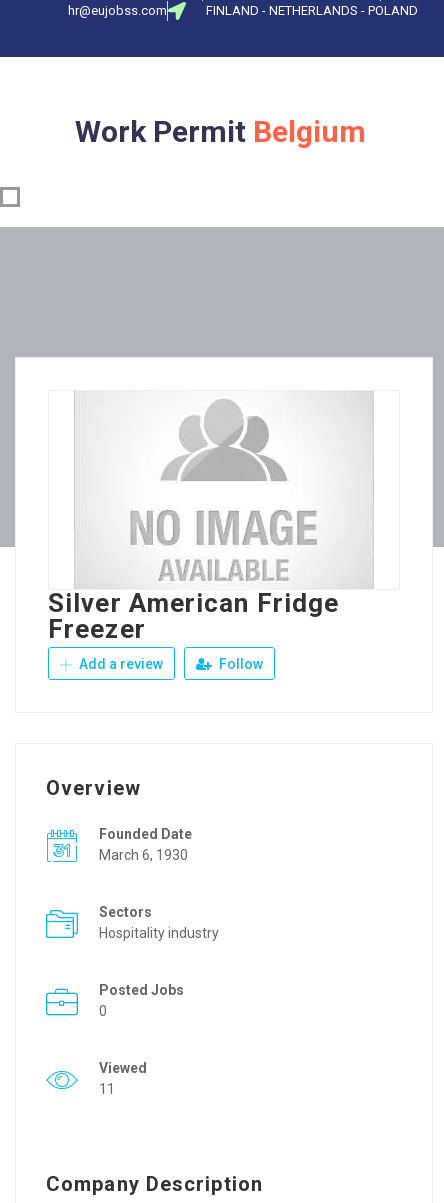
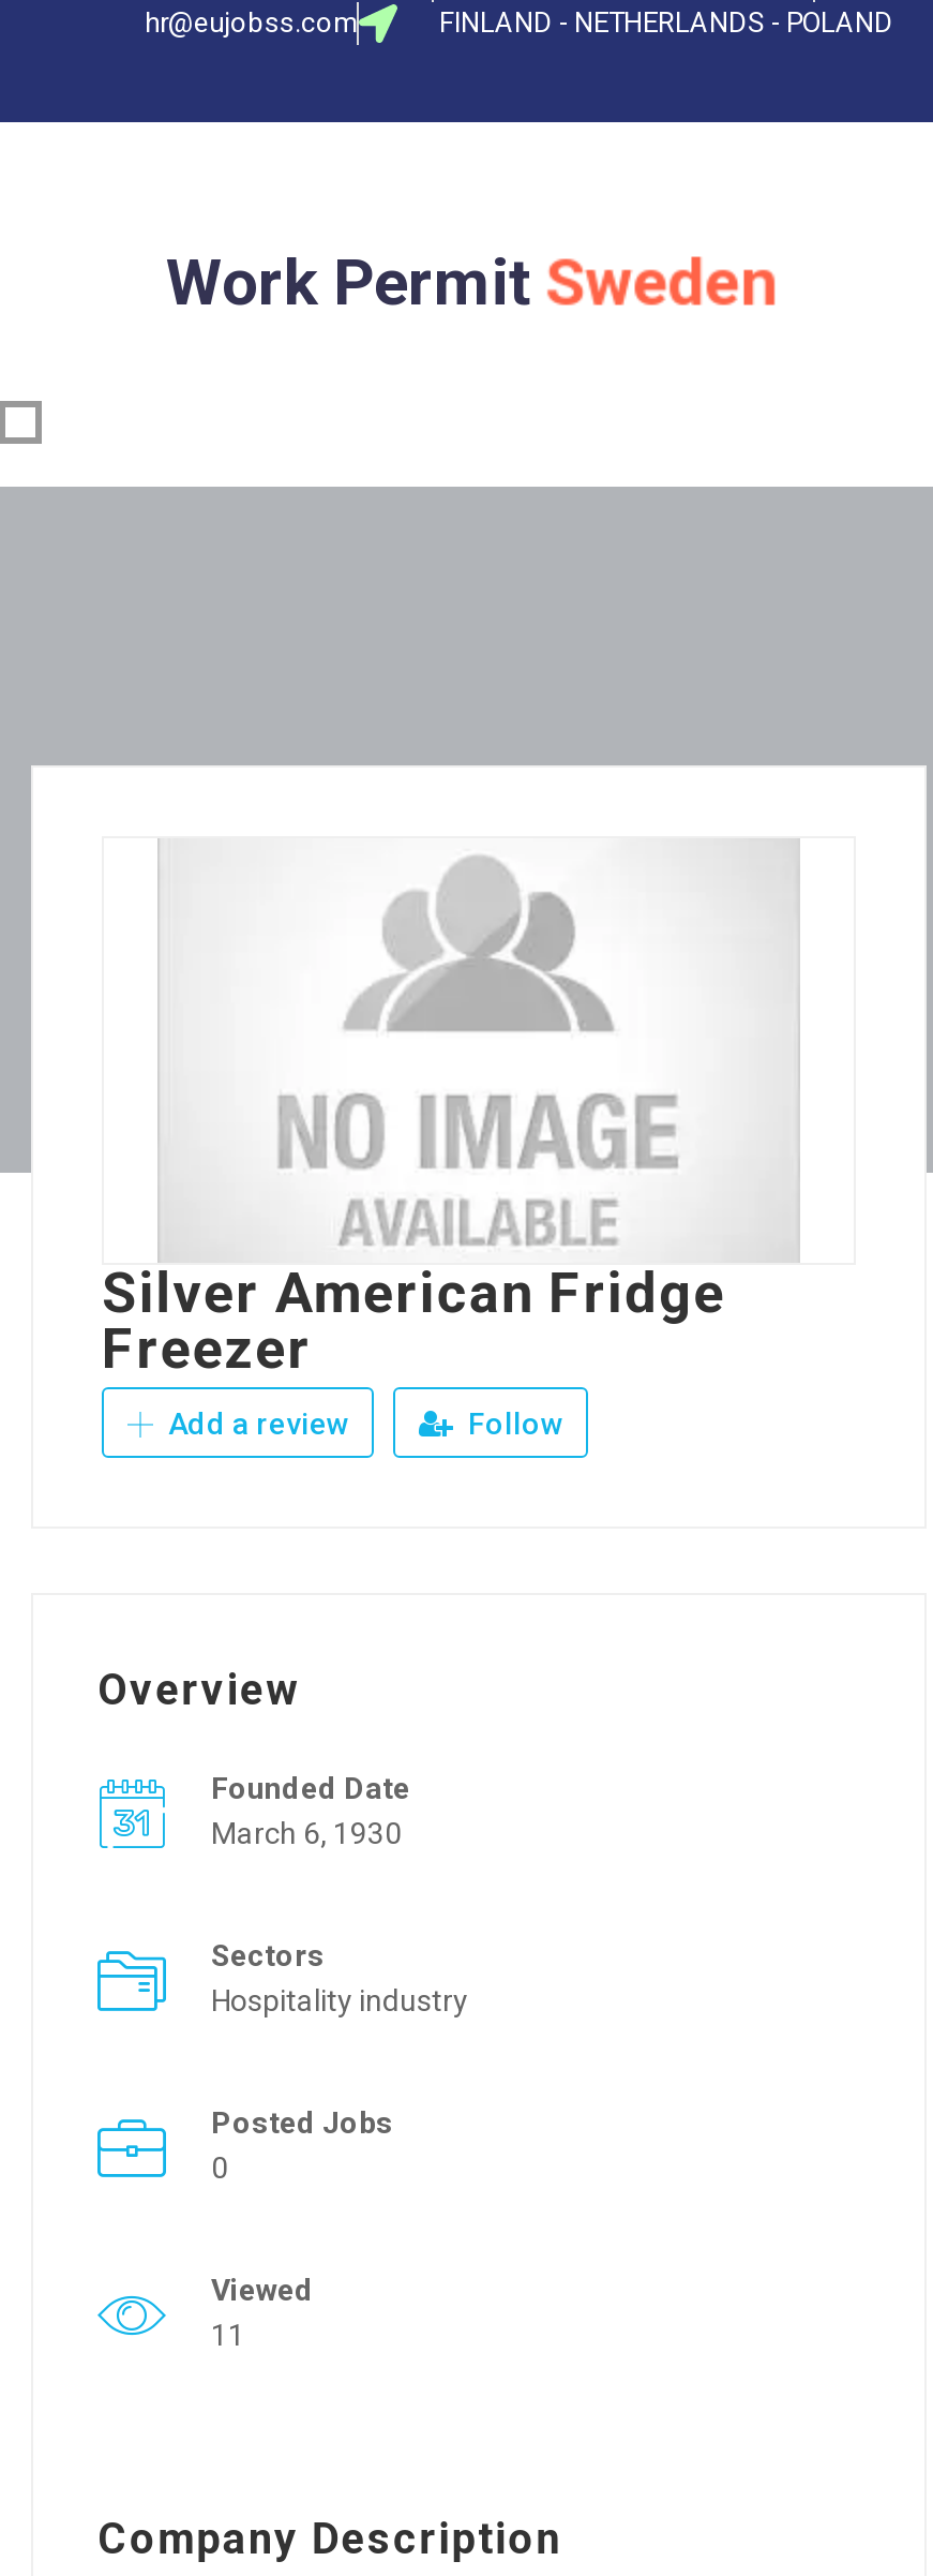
- Work Permit Belgium
+ Work Permit Sweden
